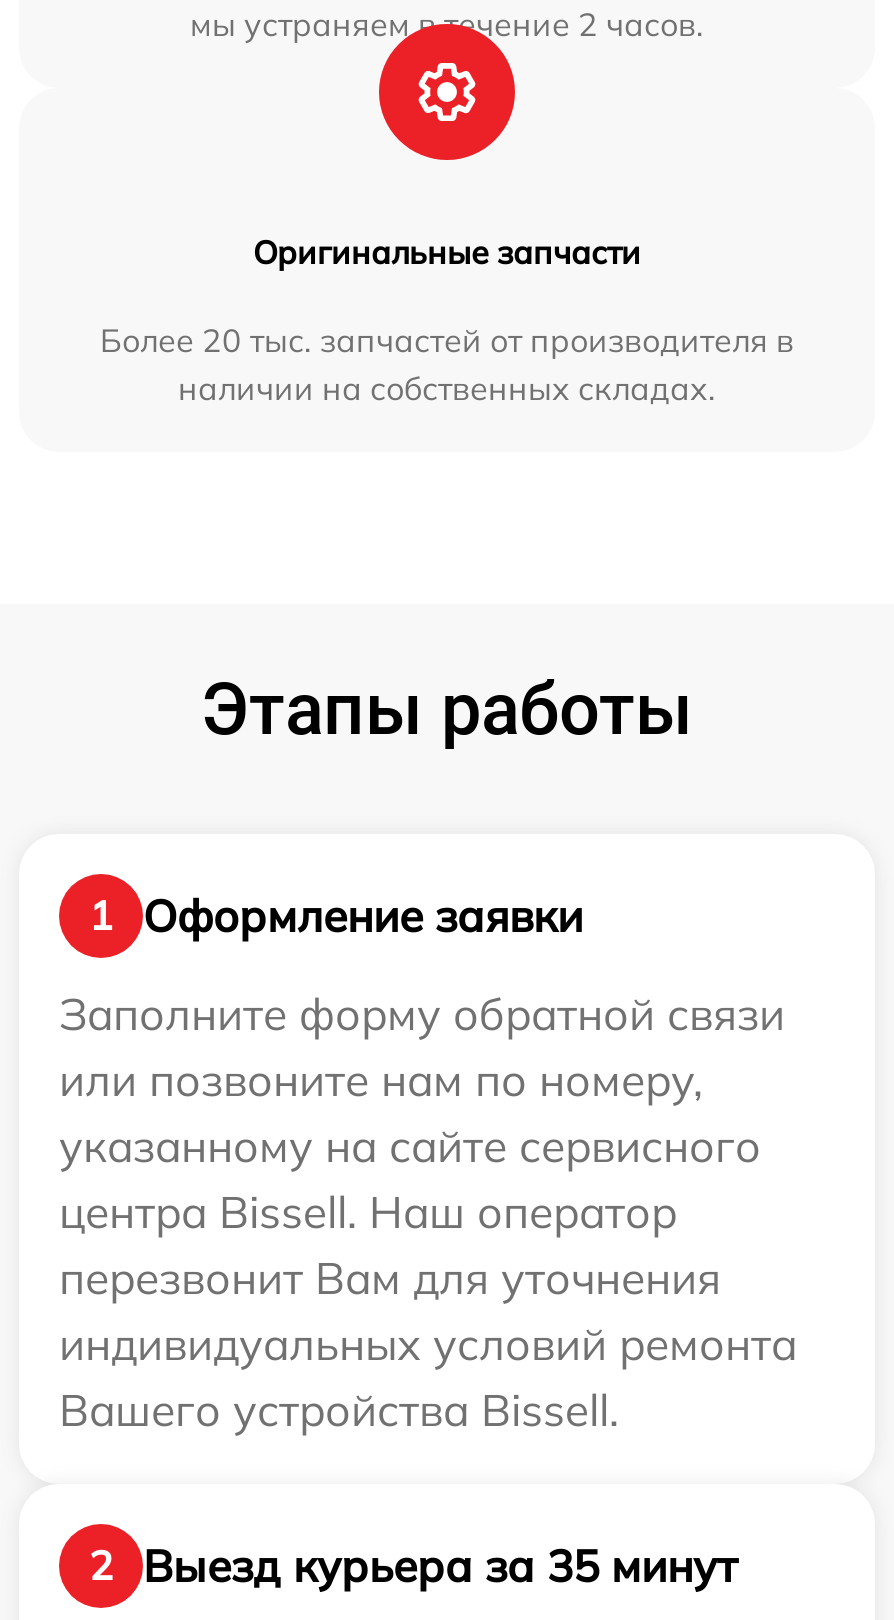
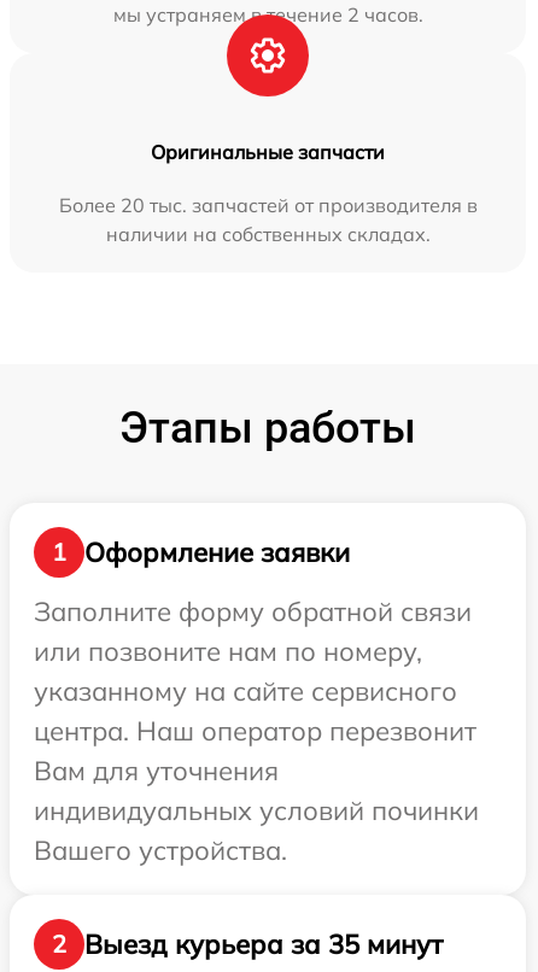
- центра Bissell. Наш оператор
- перезвонит Вам для уточнения
- индивидуальных условий ремонта
- Вашего устройства Bissell.
+ центра. Наш оператор перезвонит
+ Вам для уточнения
+ индивидуальных условий починки
+ Вашего устройства.
